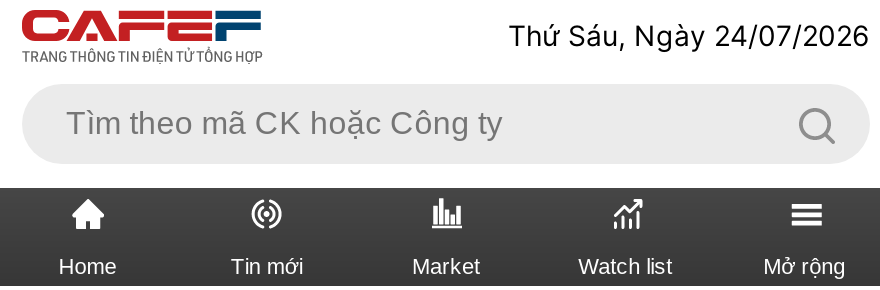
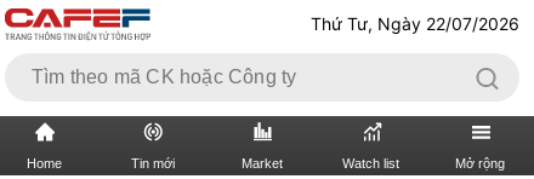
- Thứ Sáu, Ngày 24/07/2026
+ Thứ Tư, Ngày 22/07/2026
